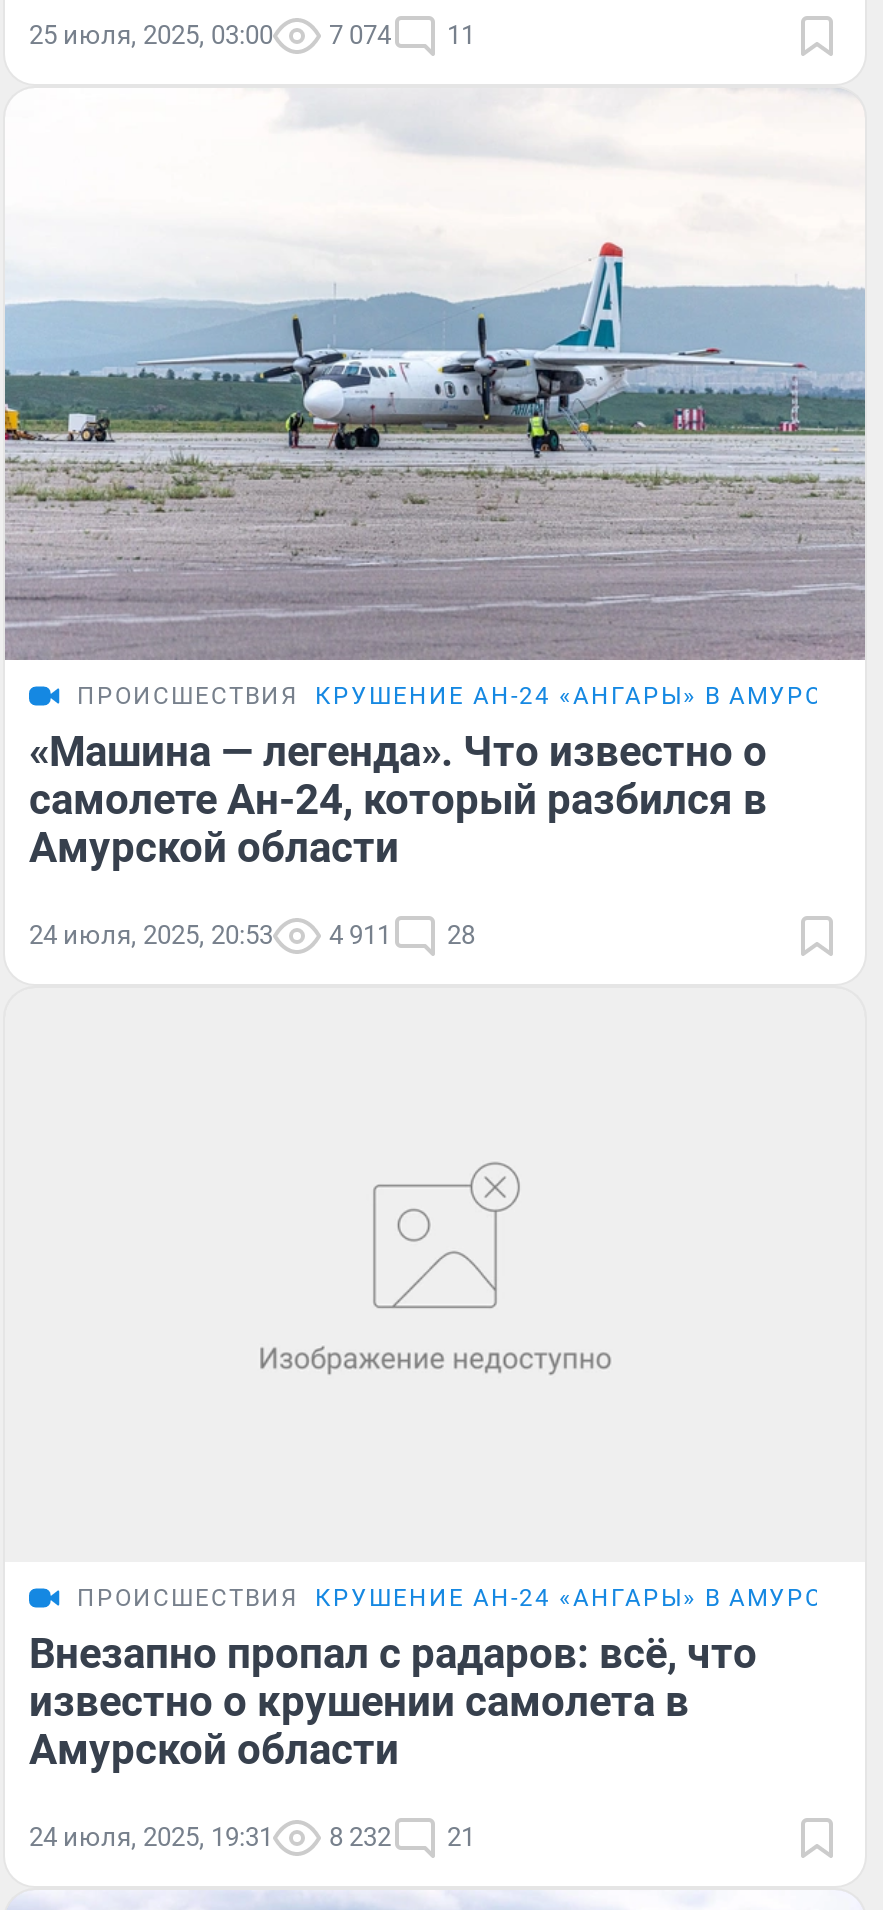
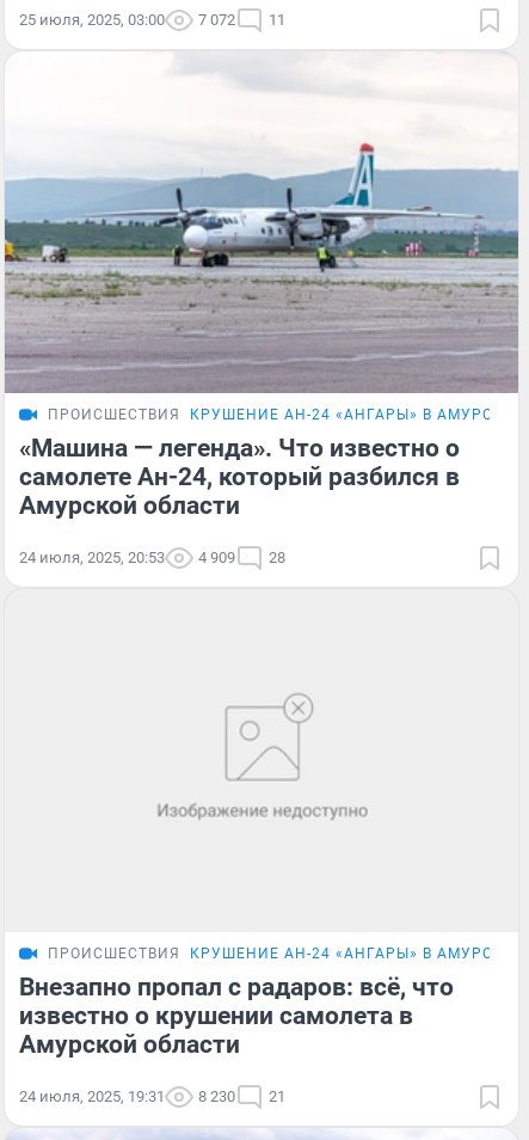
- 25 июля, 2025, 03:00 7 074 11
+ 25 июля, 2025, 03:00 7 072 11

- 24 июля, 2025, 20:53 4 911 28
+ 24 июля, 2025, 20:53 4 909 28

- 24 июля, 2025, 19:31 8 232 21
+ 24 июля, 2025, 19:31 8 230 21
